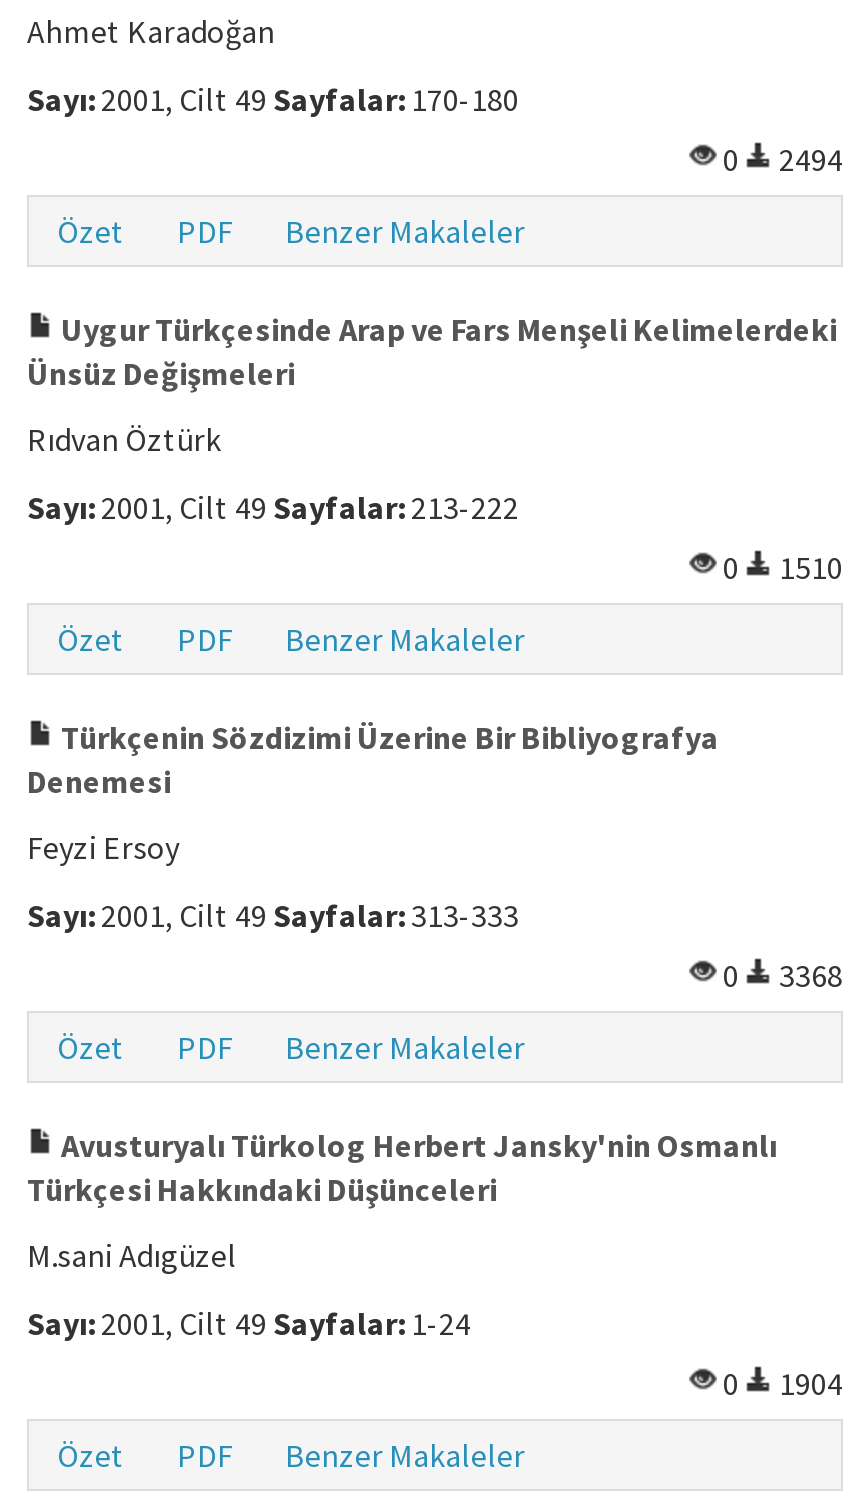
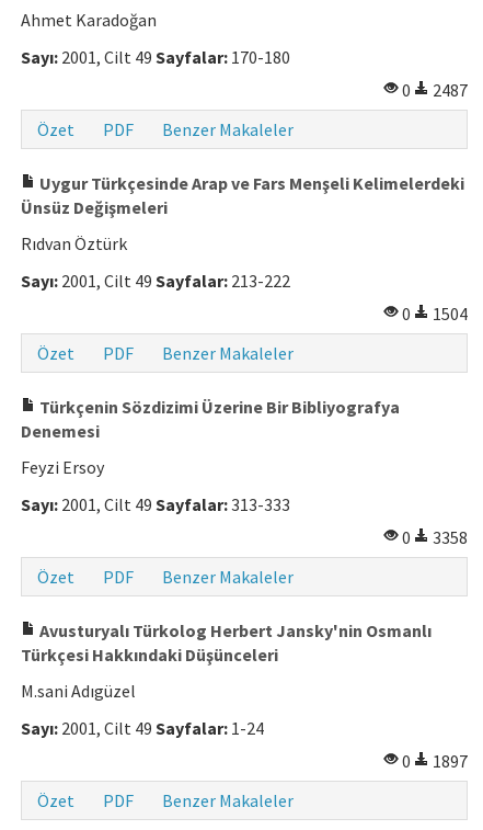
- 0 2494
+ 0 2487

- 0 1510
+ 0 1504

- 0 3368
+ 0 3358

- 0 1904
+ 0 1897
